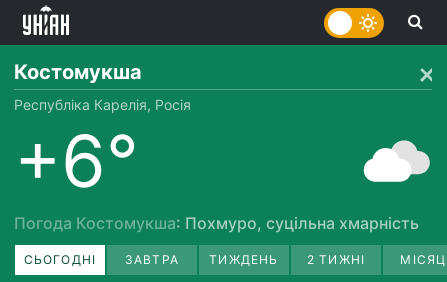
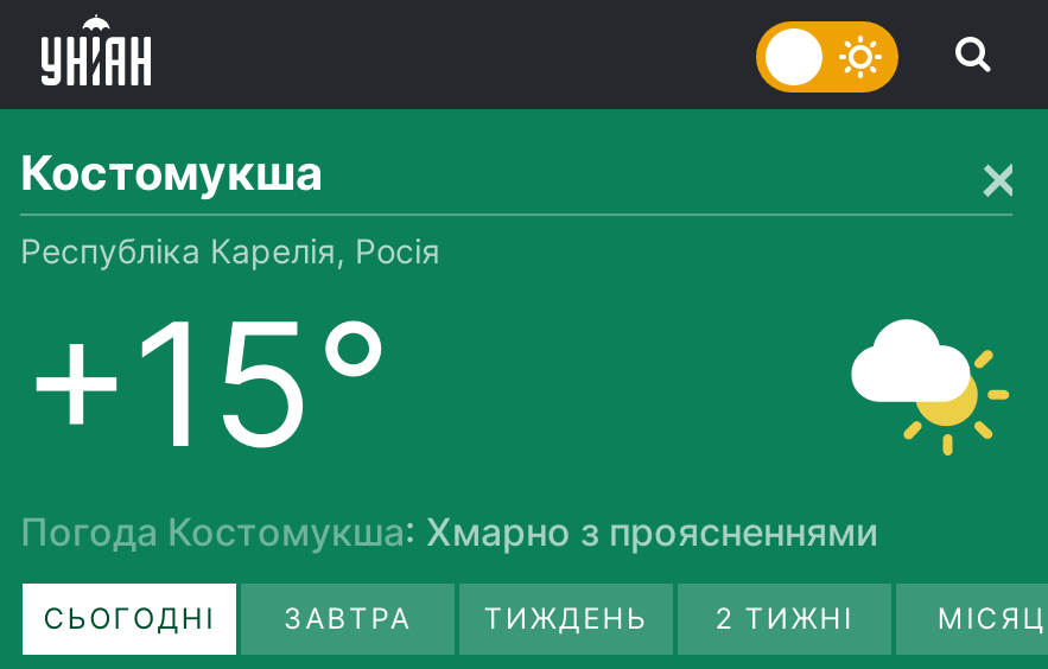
- +6°
+ +15°

- [image]
- Погода Костомукша: Похмуро, суцільна хмарність
+ [image]
+ Погода Костомукша: Хмарно з проясненнями
